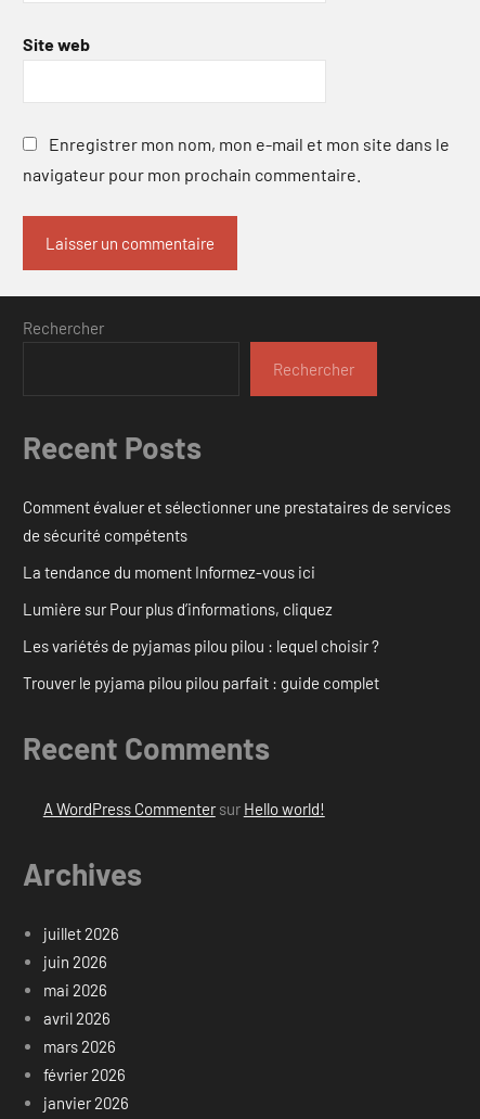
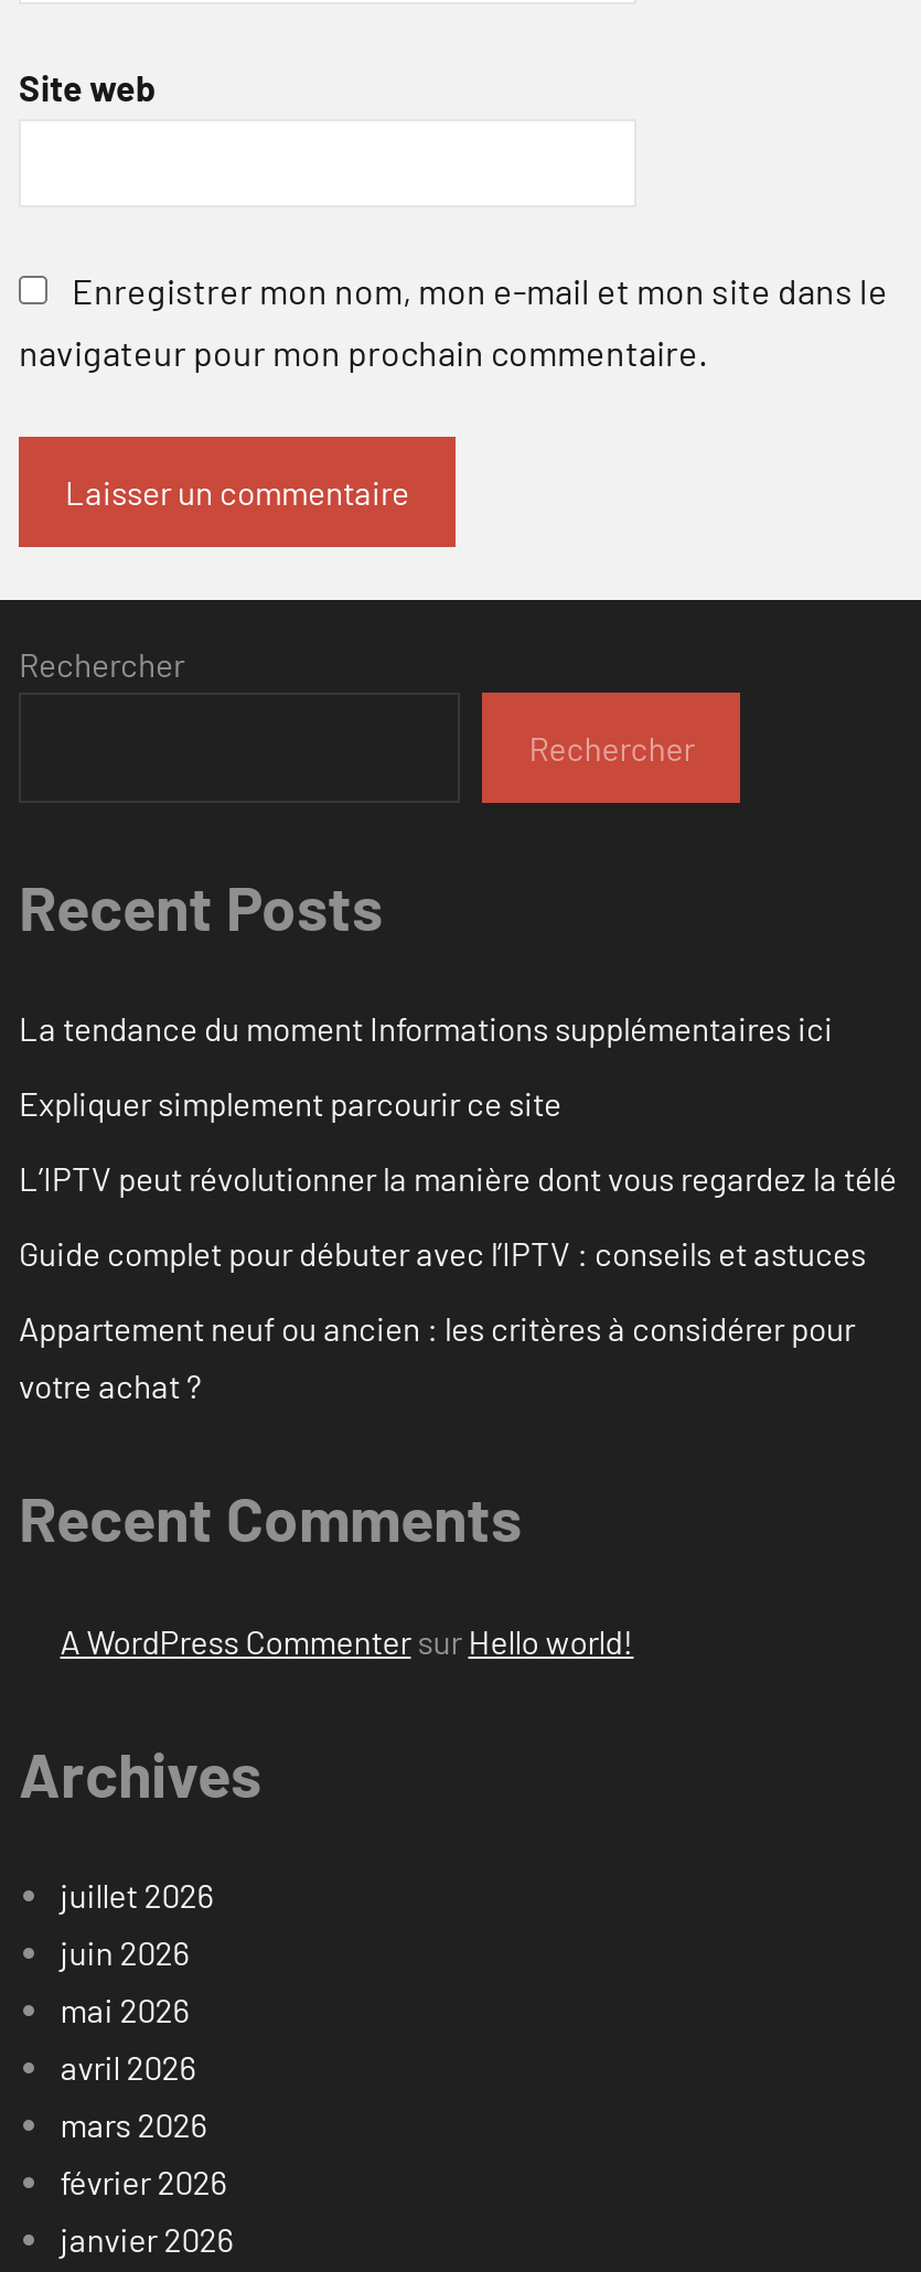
- Comment évaluer et sélectionner une prestataires de services
- de sécurité compétents
+ La tendance du moment Informations supplémentaires ici

- La tendance du moment Informez-vous ici
+ Expliquer simplement parcourir ce site

- Lumière sur Pour plus d’informations, cliquez
+ L’IPTV peut révolutionner la manière dont vous regardez la télé

- Les variétés de pyjamas pilou pilou : lequel choisir ?
+ Guide complet pour débuter avec l’IPTV : conseils et astuces

- Trouver le pyjama pilou pilou parfait : guide complet
+ Appartement neuf ou ancien : les critères à considérer pour
+ votre achat ?
